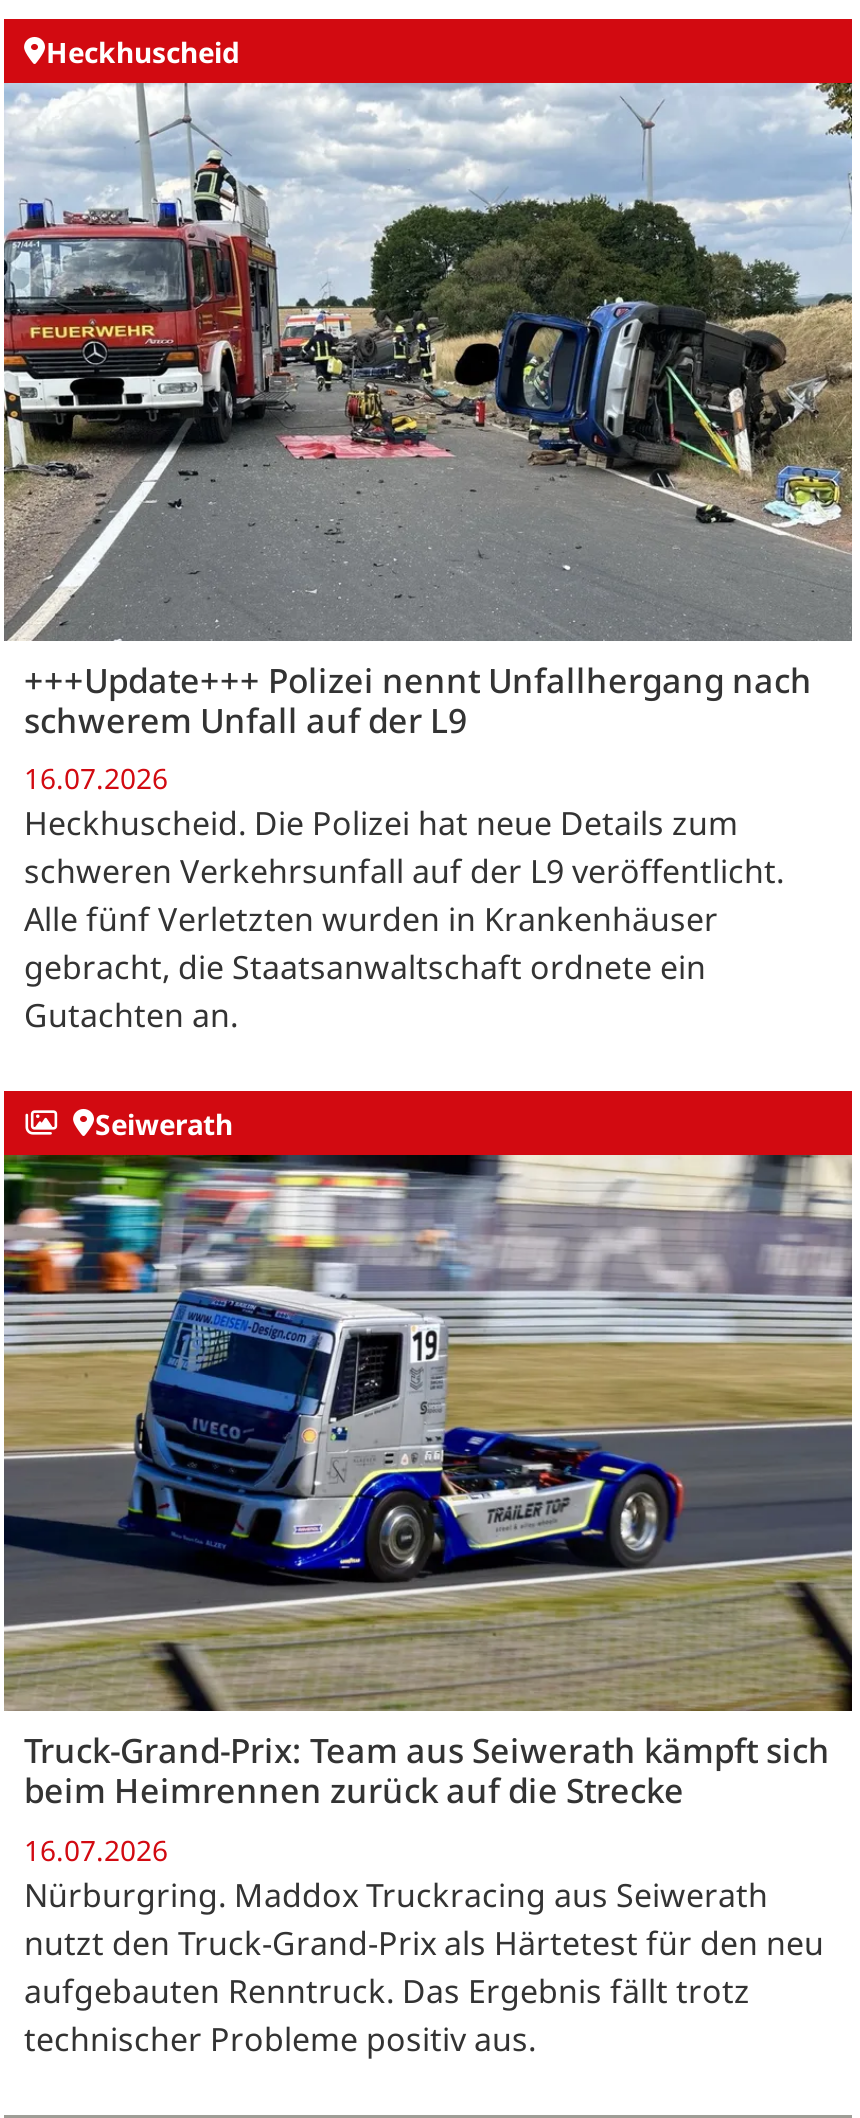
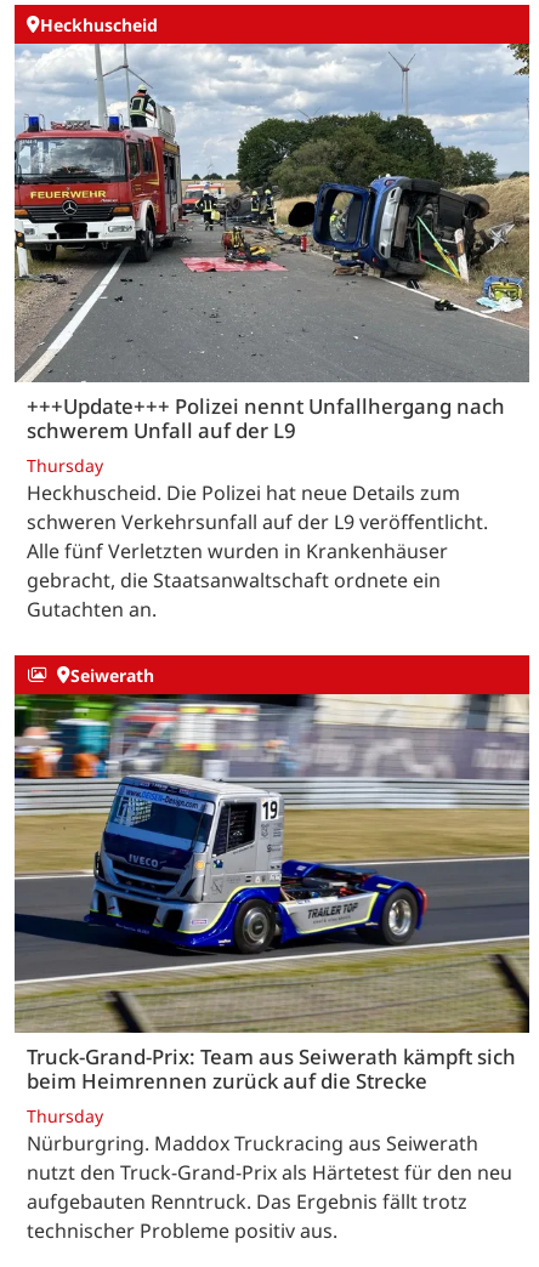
- 16.07.2026
+ Thursday

- 16.07.2026
+ Thursday
